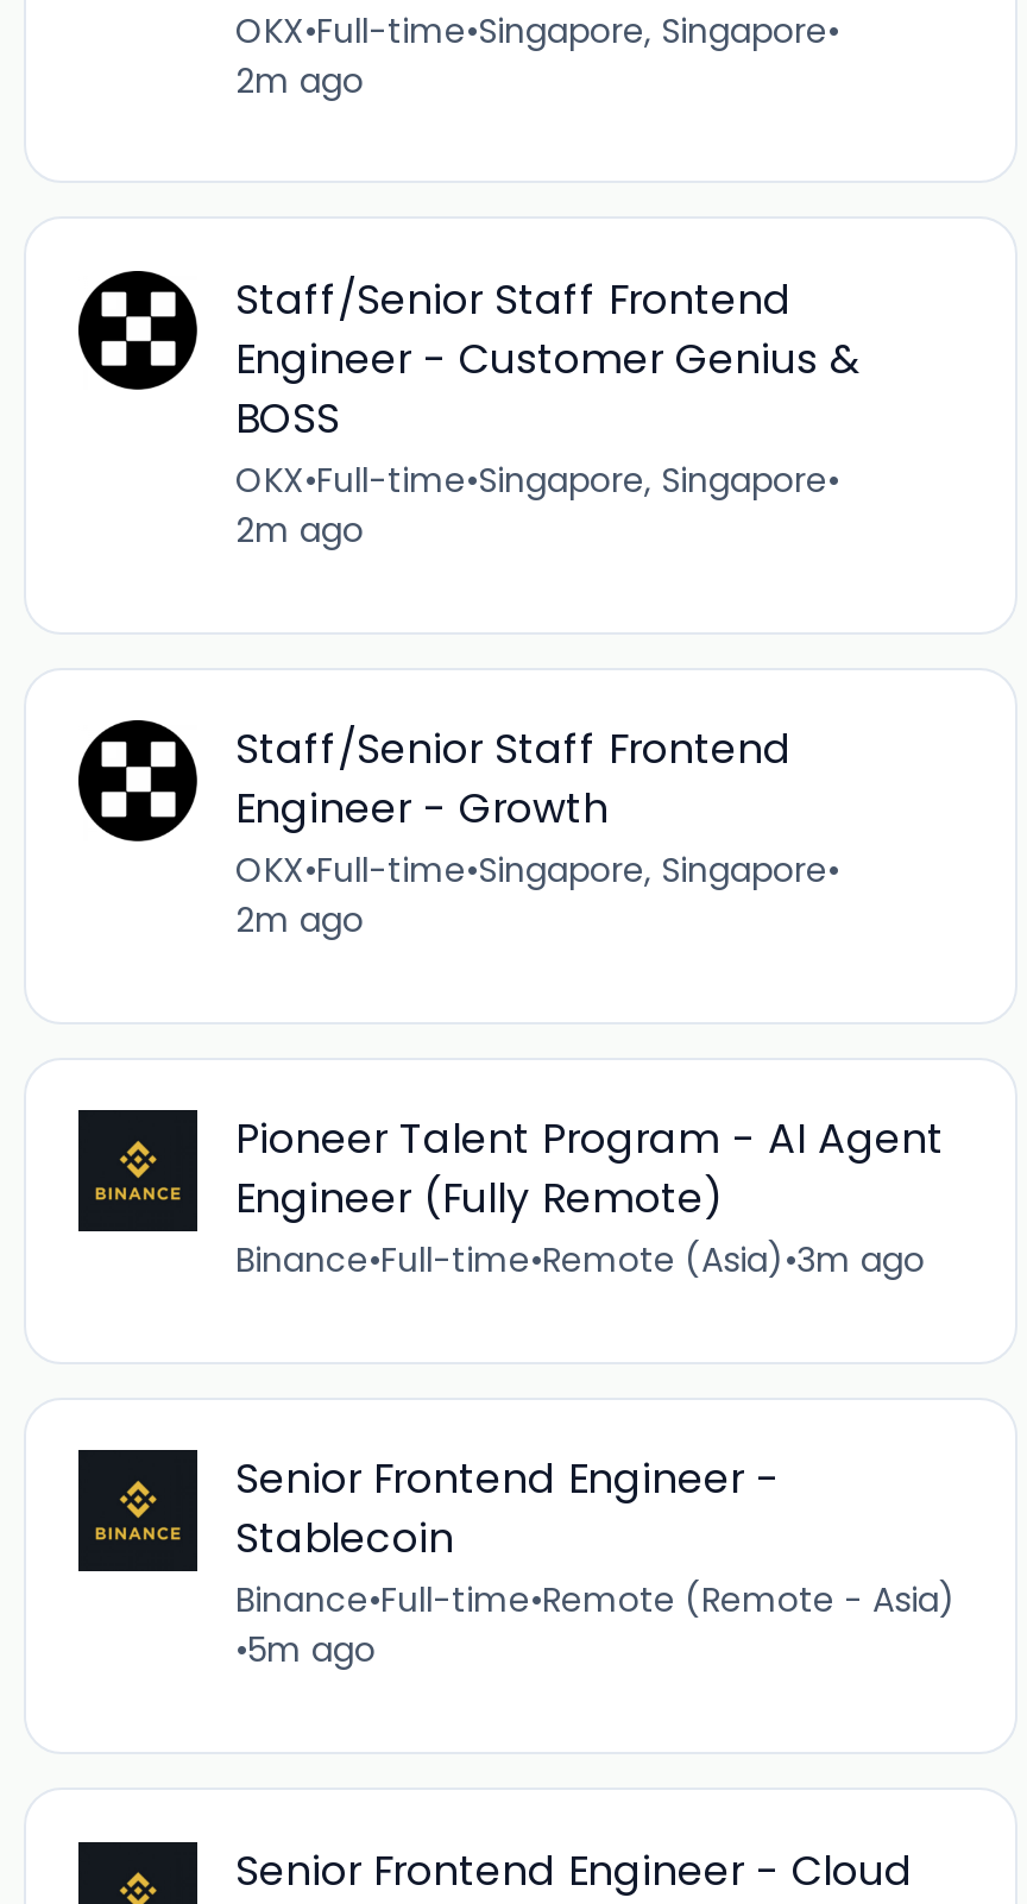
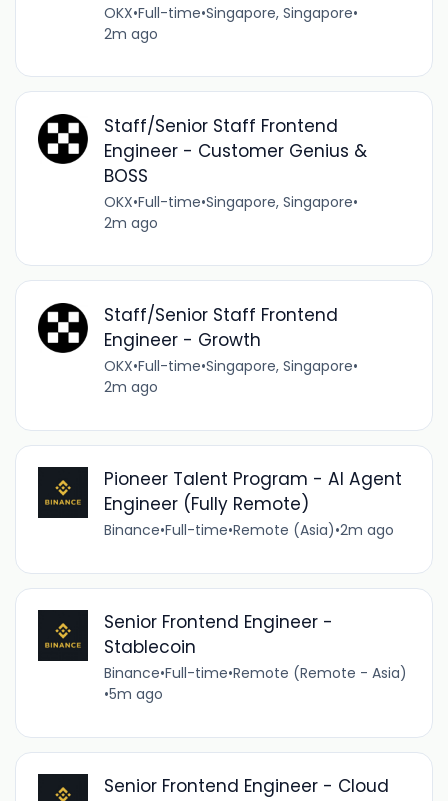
- Binance•Full-time•Remote (Asia)•3m ago
+ Binance•Full-time•Remote (Asia)•2m ago
